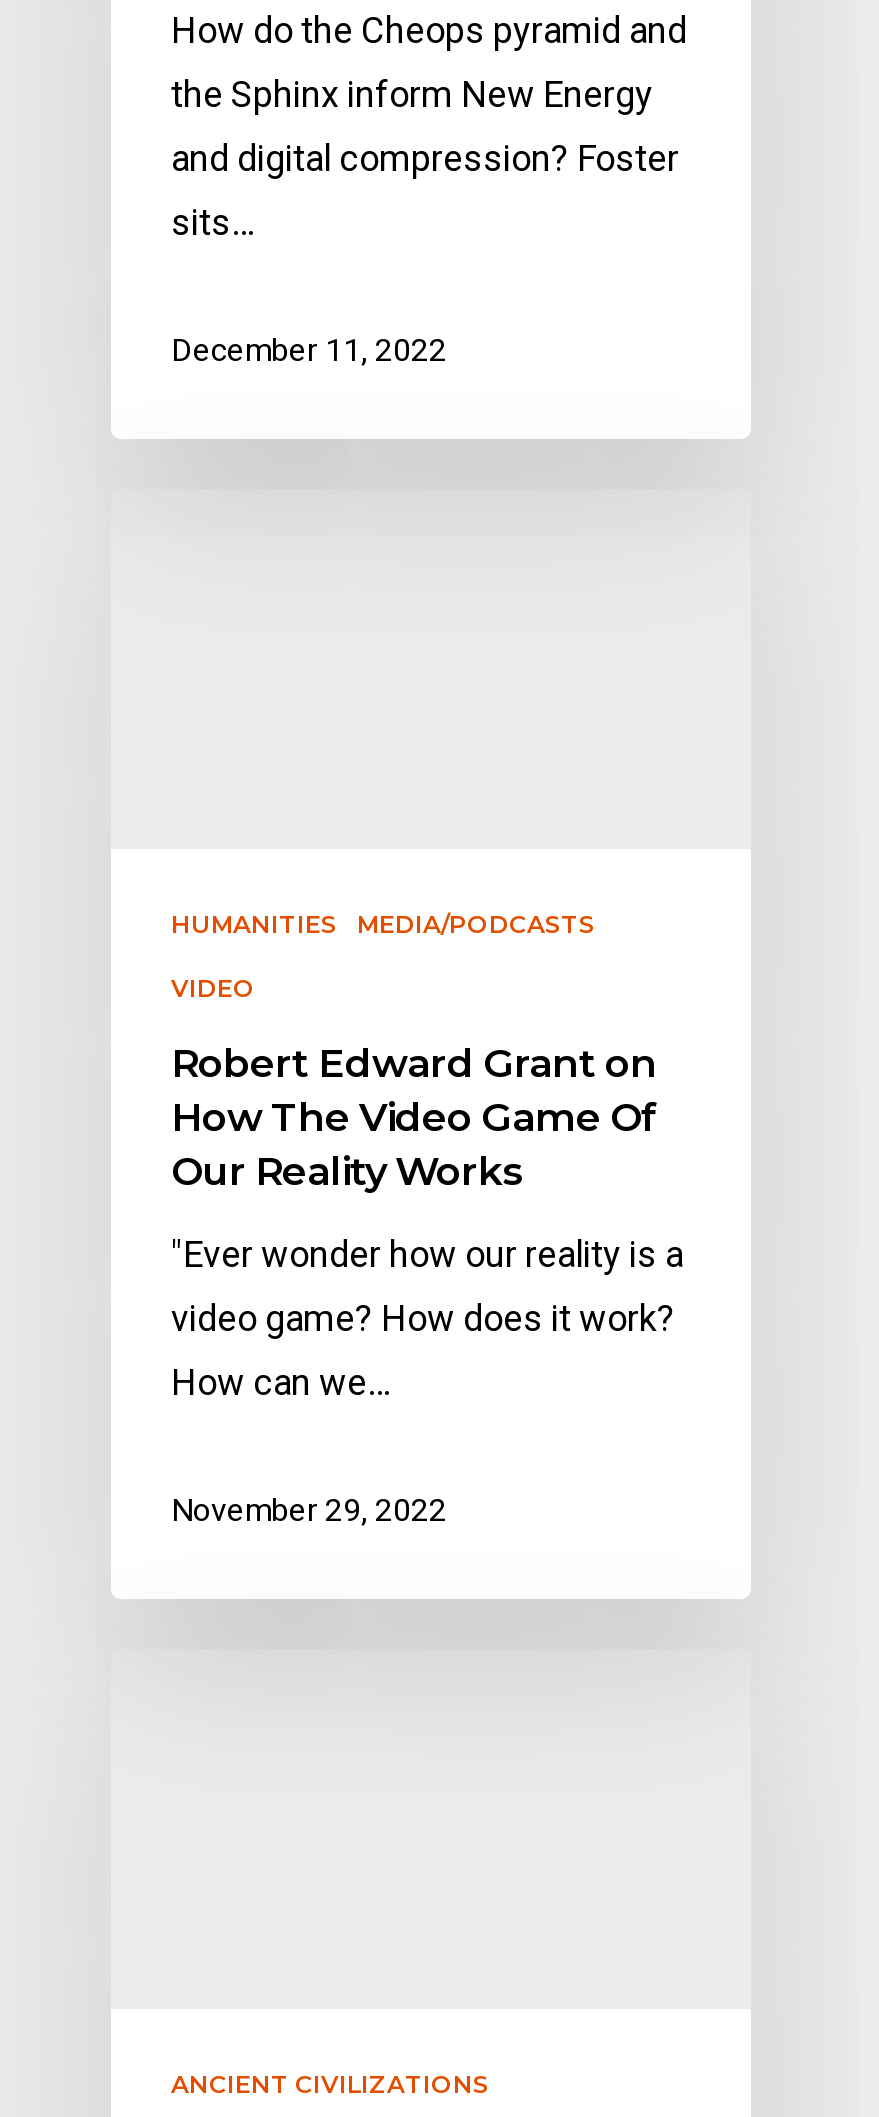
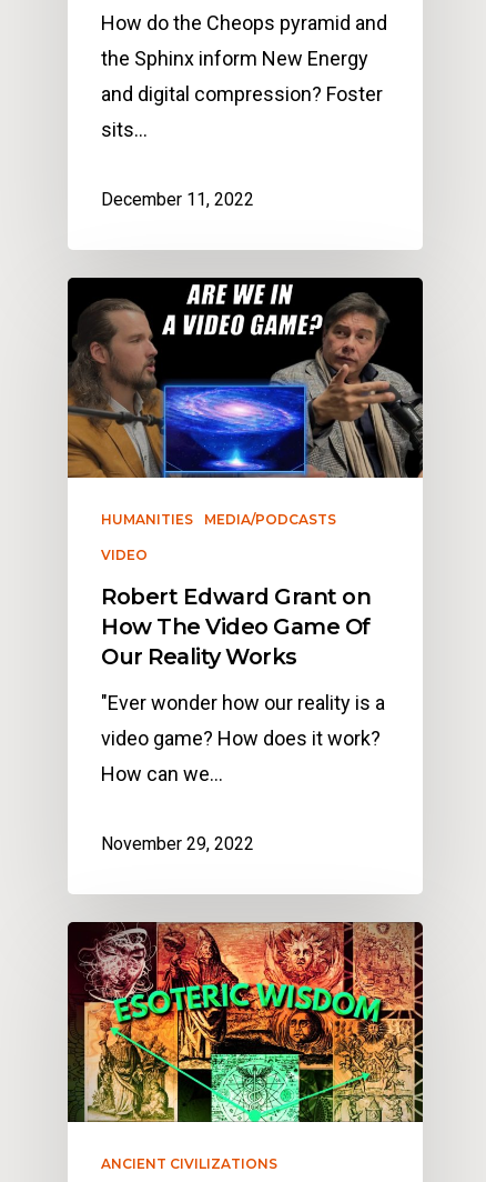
+ [image]

+ [image]
